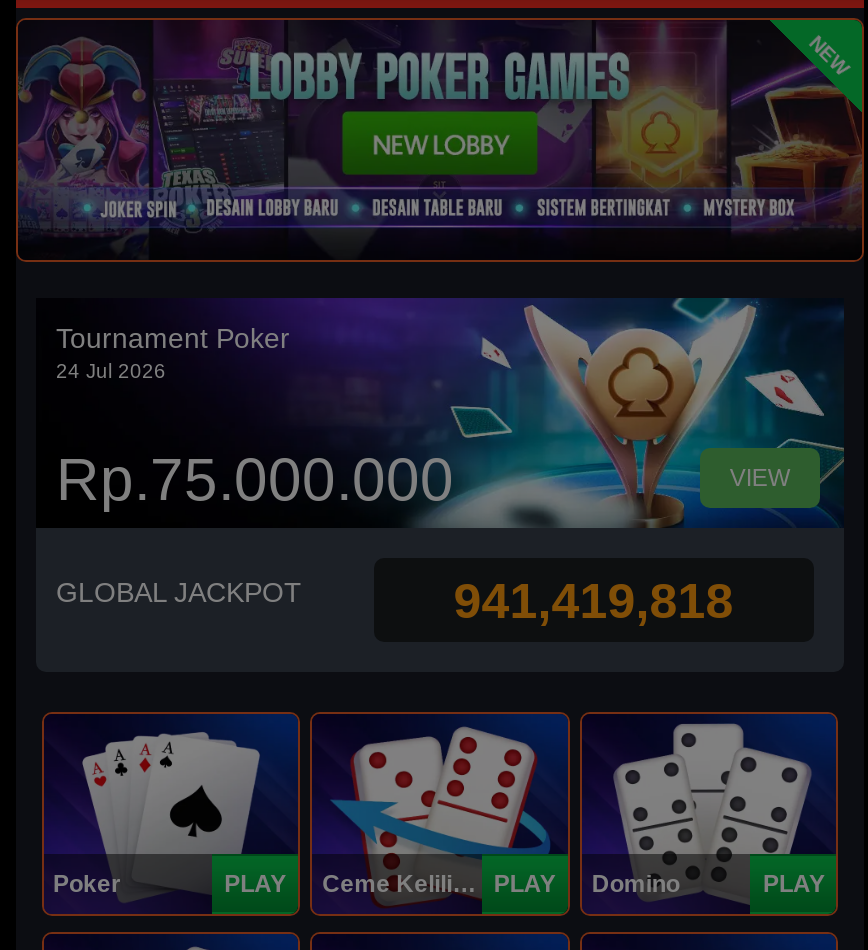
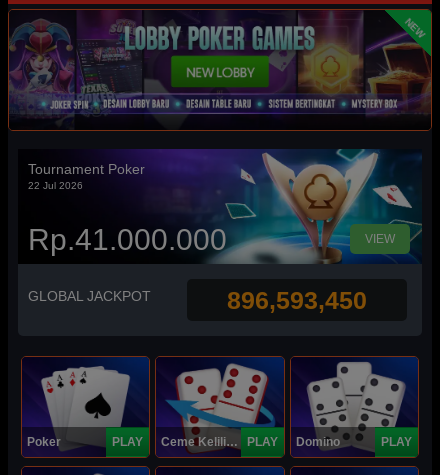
- 24 Jul 2026
+ 22 Jul 2026

- Rp.75.000.000
+ Rp.41.000.000

- 941,419,818
+ 896,593,450
